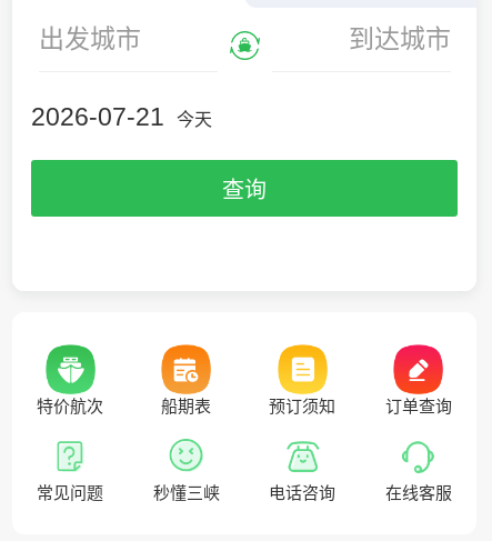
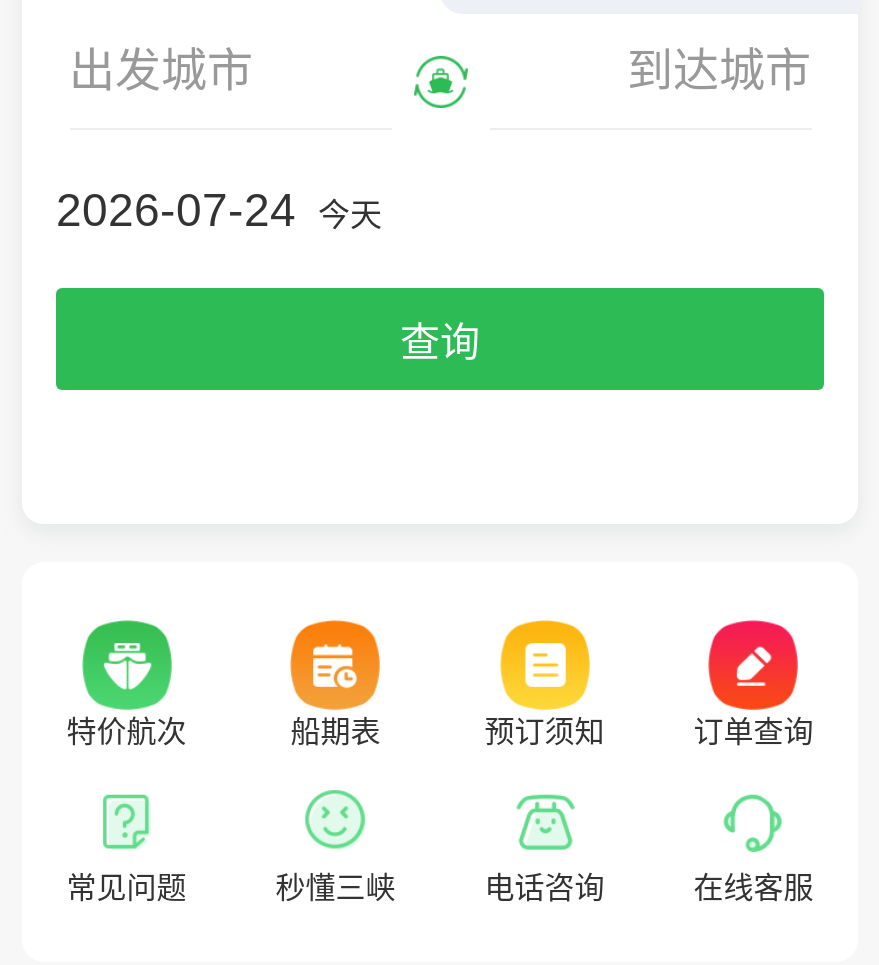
- 2026-07-21 今天
+ 2026-07-24 今天
